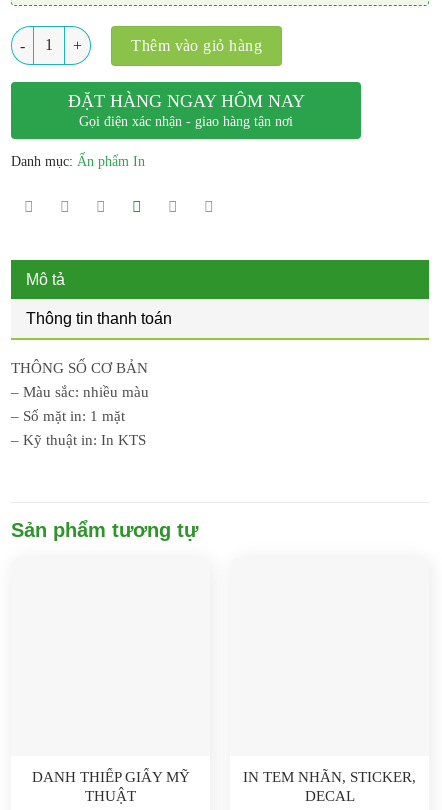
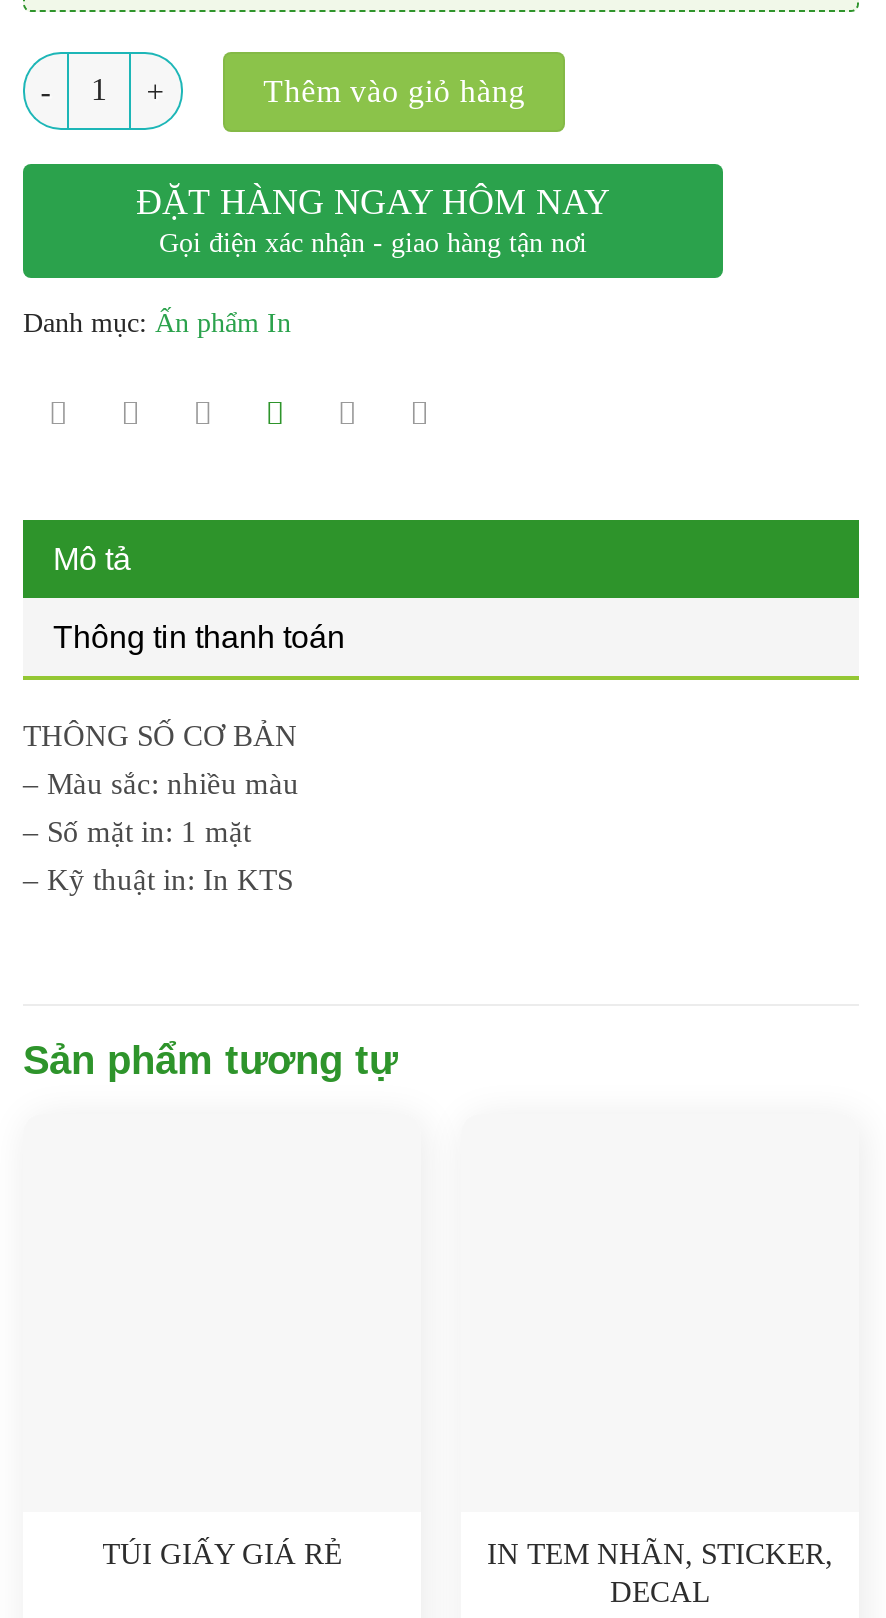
- DANH THIẾP GIẤY MỸ
- THUẬT
+ TÚI GIẤY GIÁ RẺ
